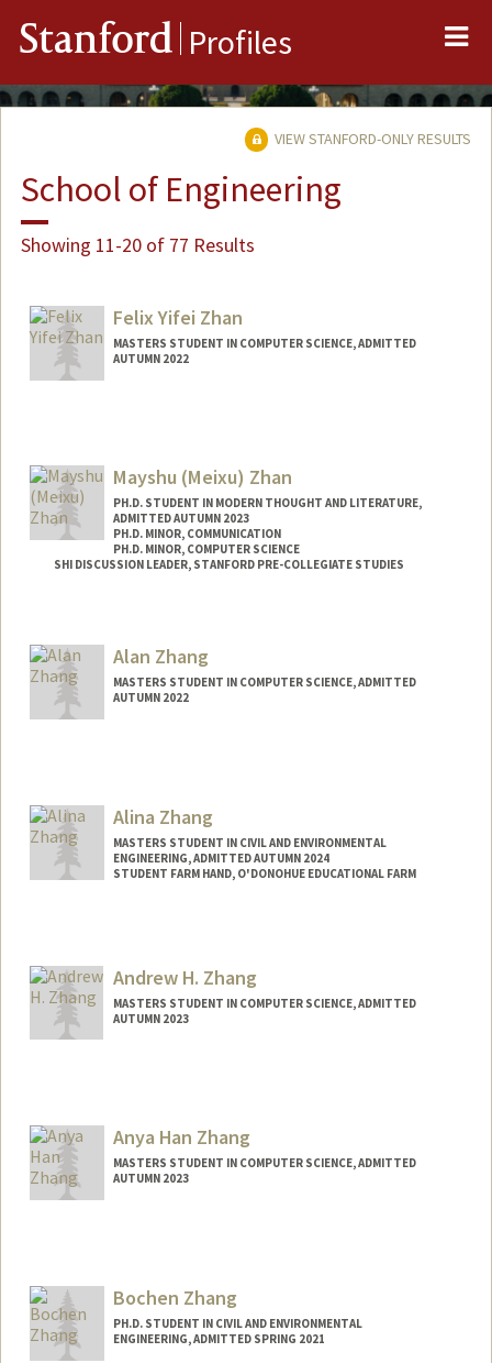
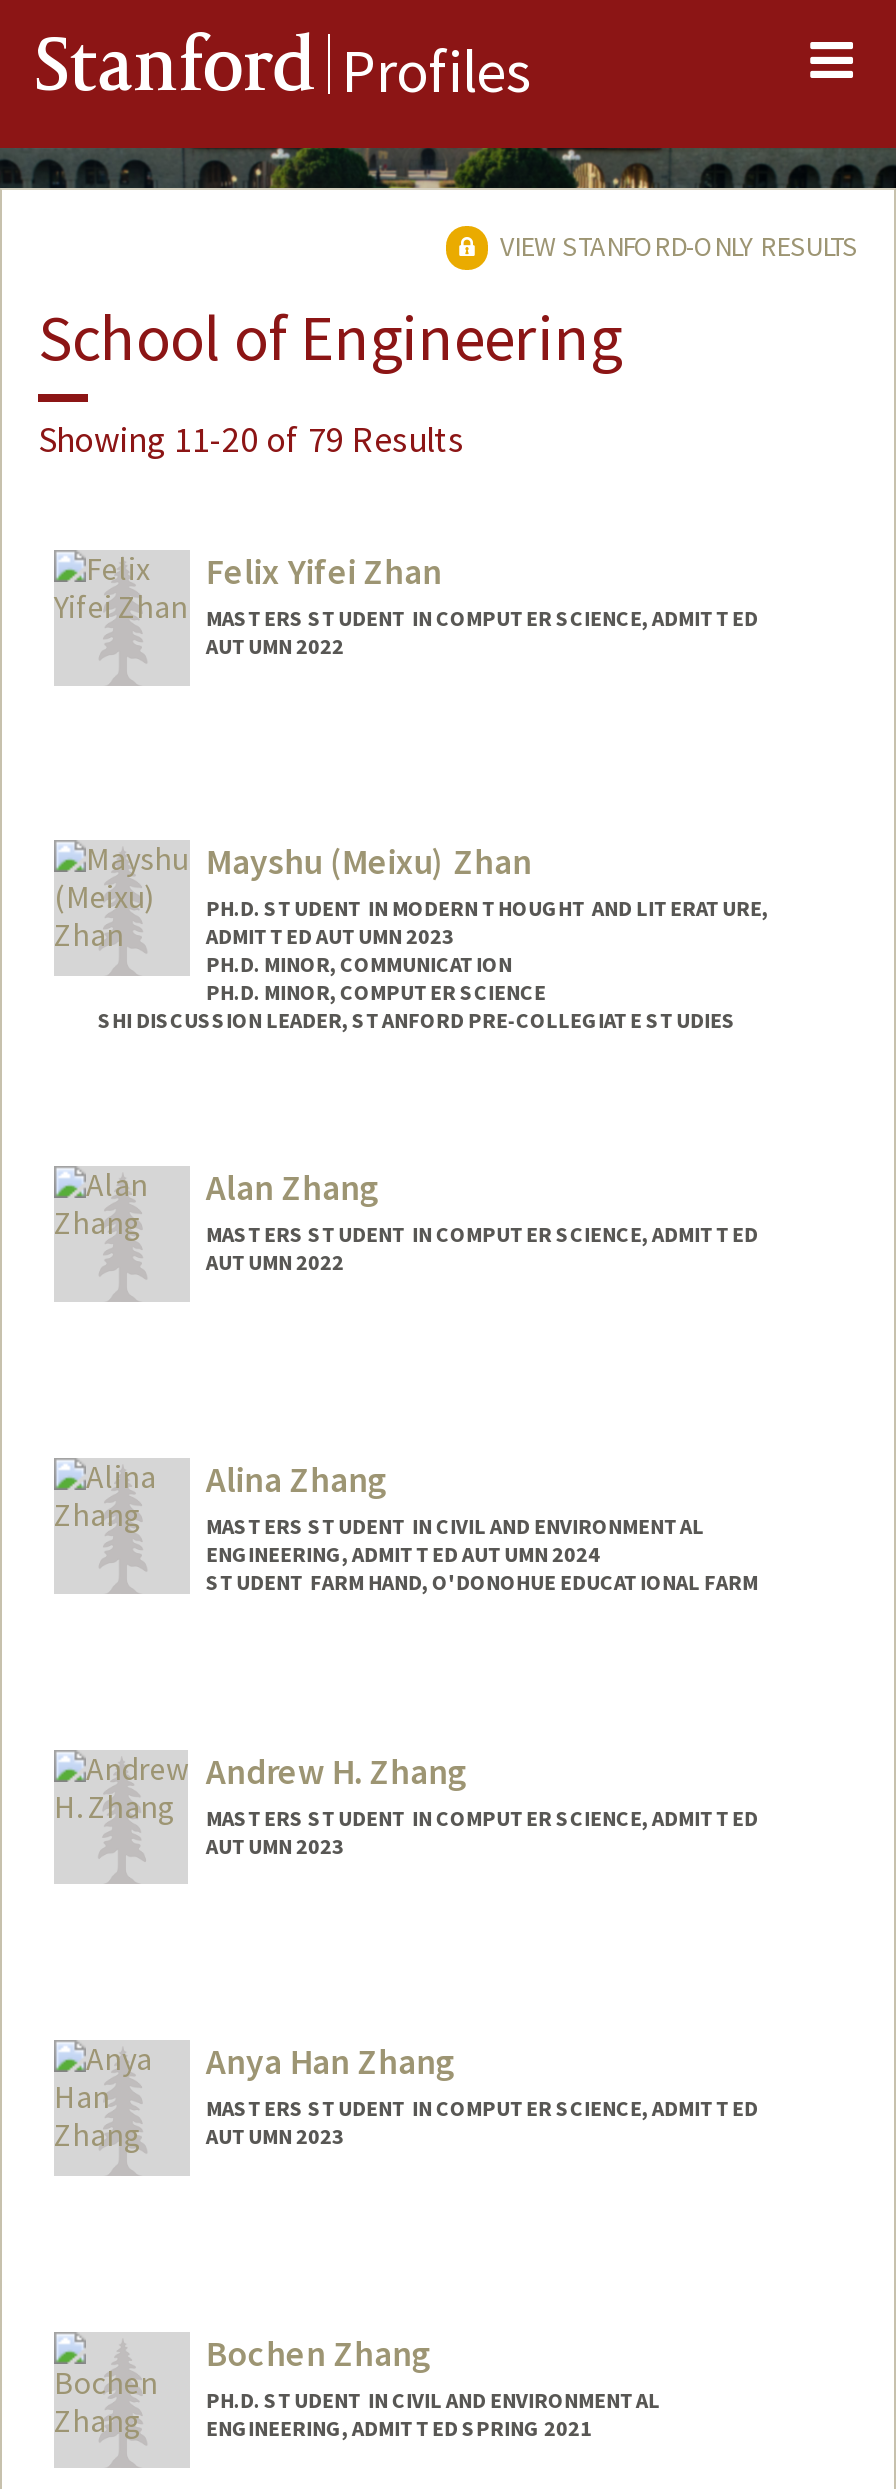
- Showing 11-20 of 77 Results
+ Showing 11-20 of 79 Results
